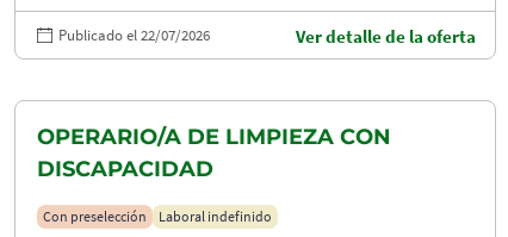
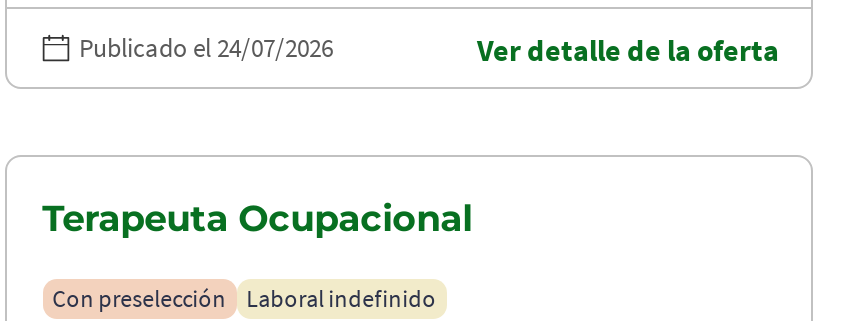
- Publicado el 22/07/2026
+ Publicado el 24/07/2026

- OPERARIO/A DE LIMPIEZA CON
- DISCAPACIDAD
+ Terapeuta Ocupacional
